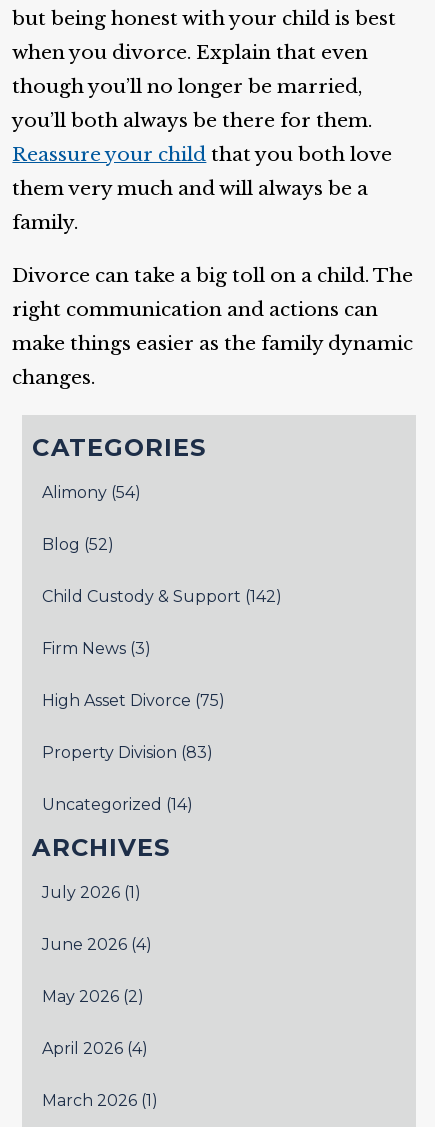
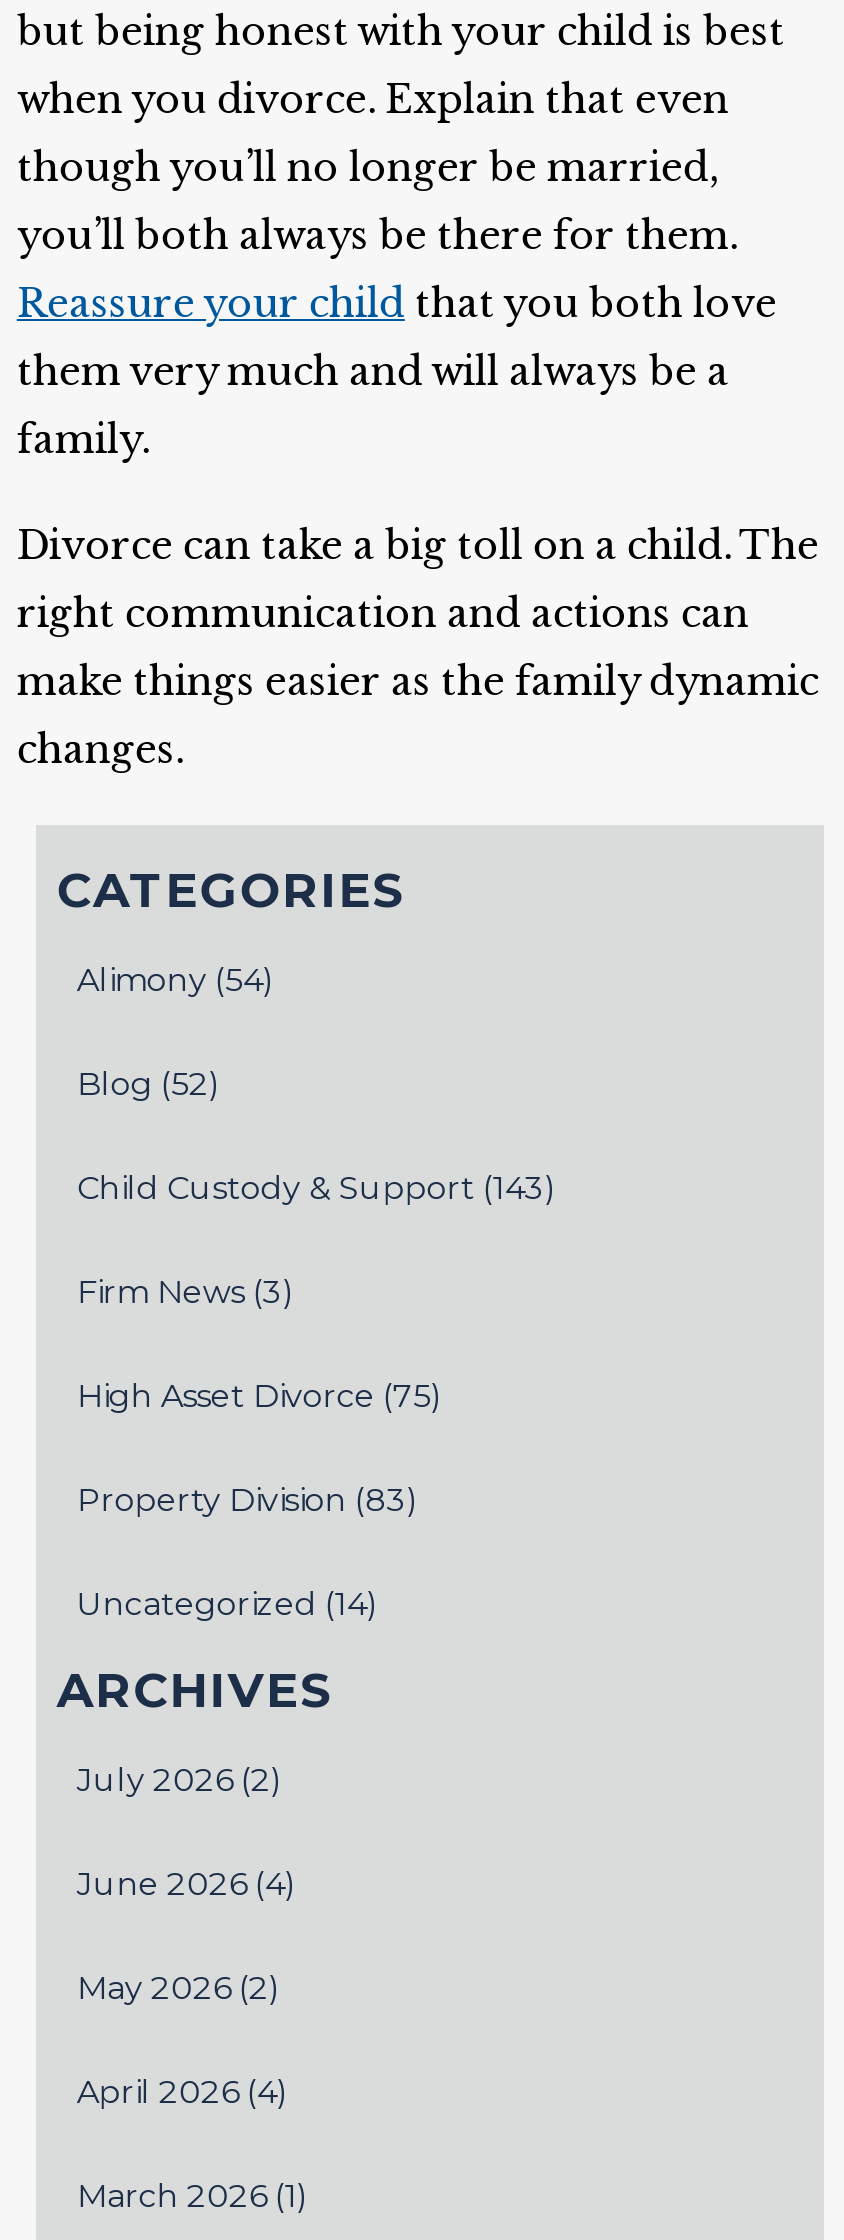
- Child Custody & Support (142)
+ Child Custody & Support (143)

- July 2026 (1)
+ July 2026 (2)
